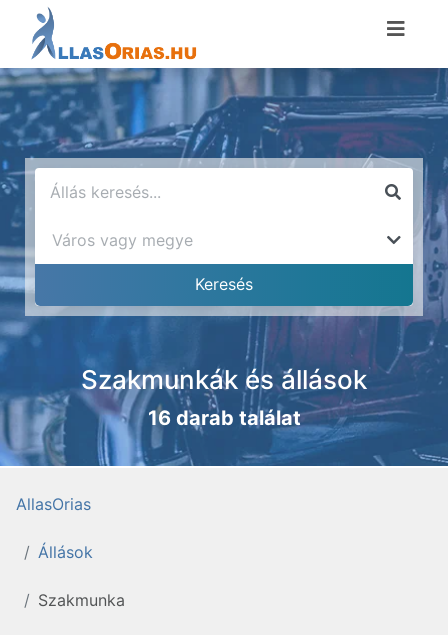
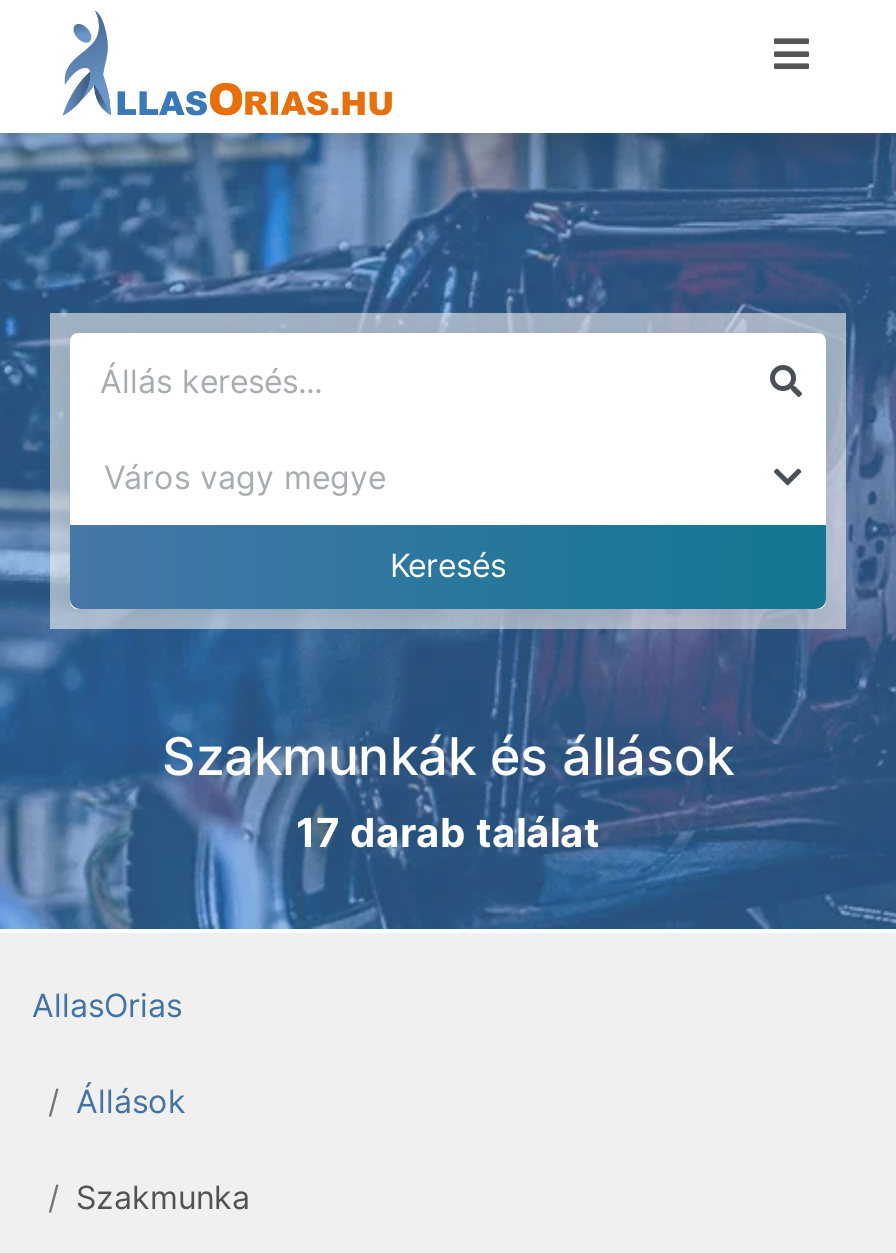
- 16 darab találat
+ 17 darab találat
